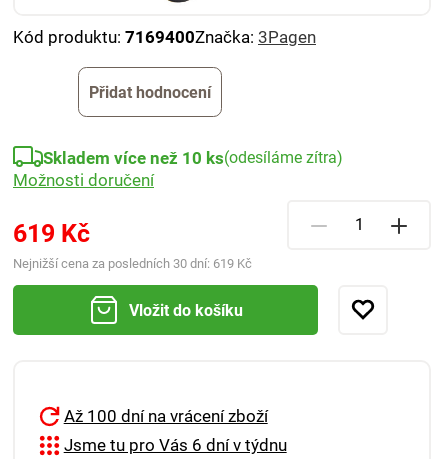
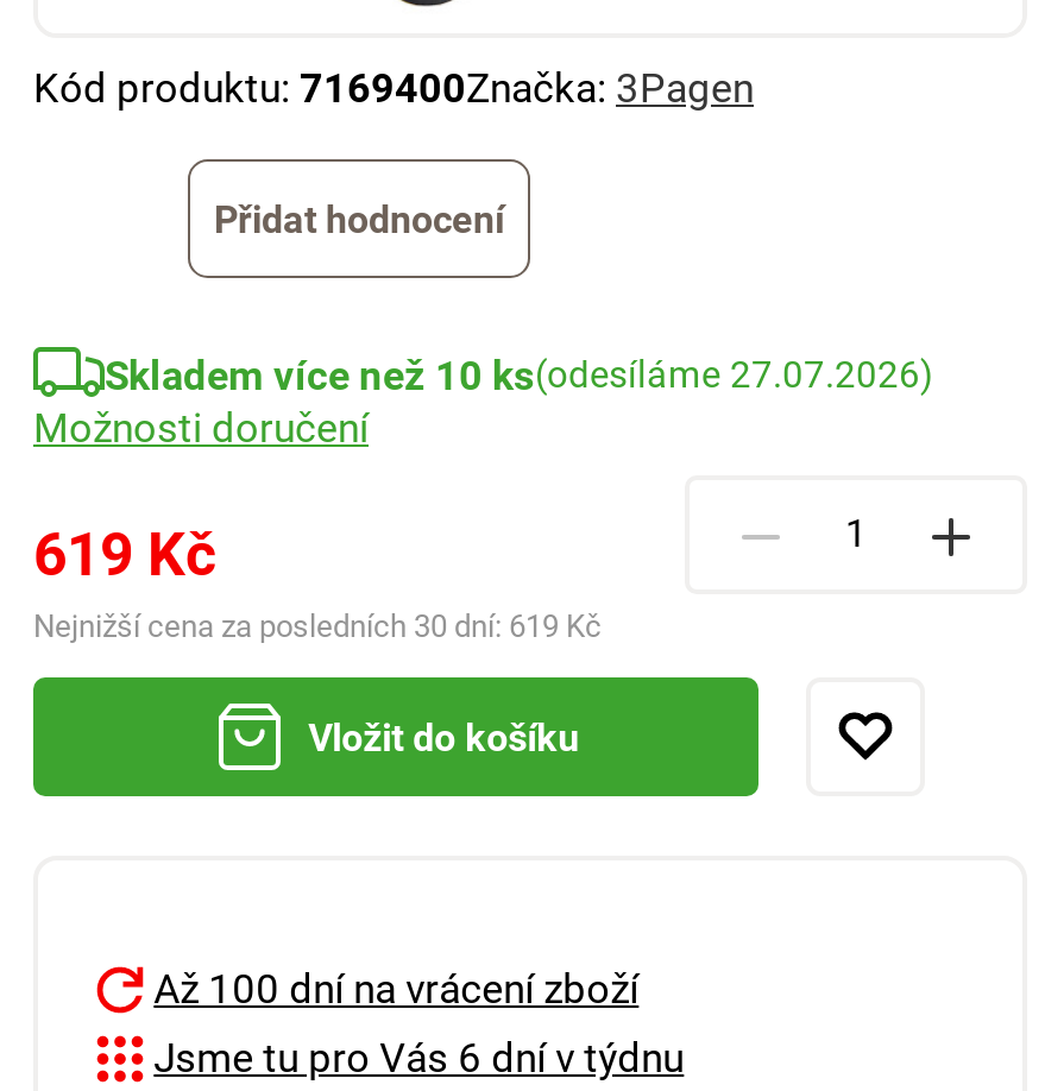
- Skladem více než 10 ks(odesíláme zítra)
+ Skladem více než 10 ks(odesíláme 27.07.2026)
